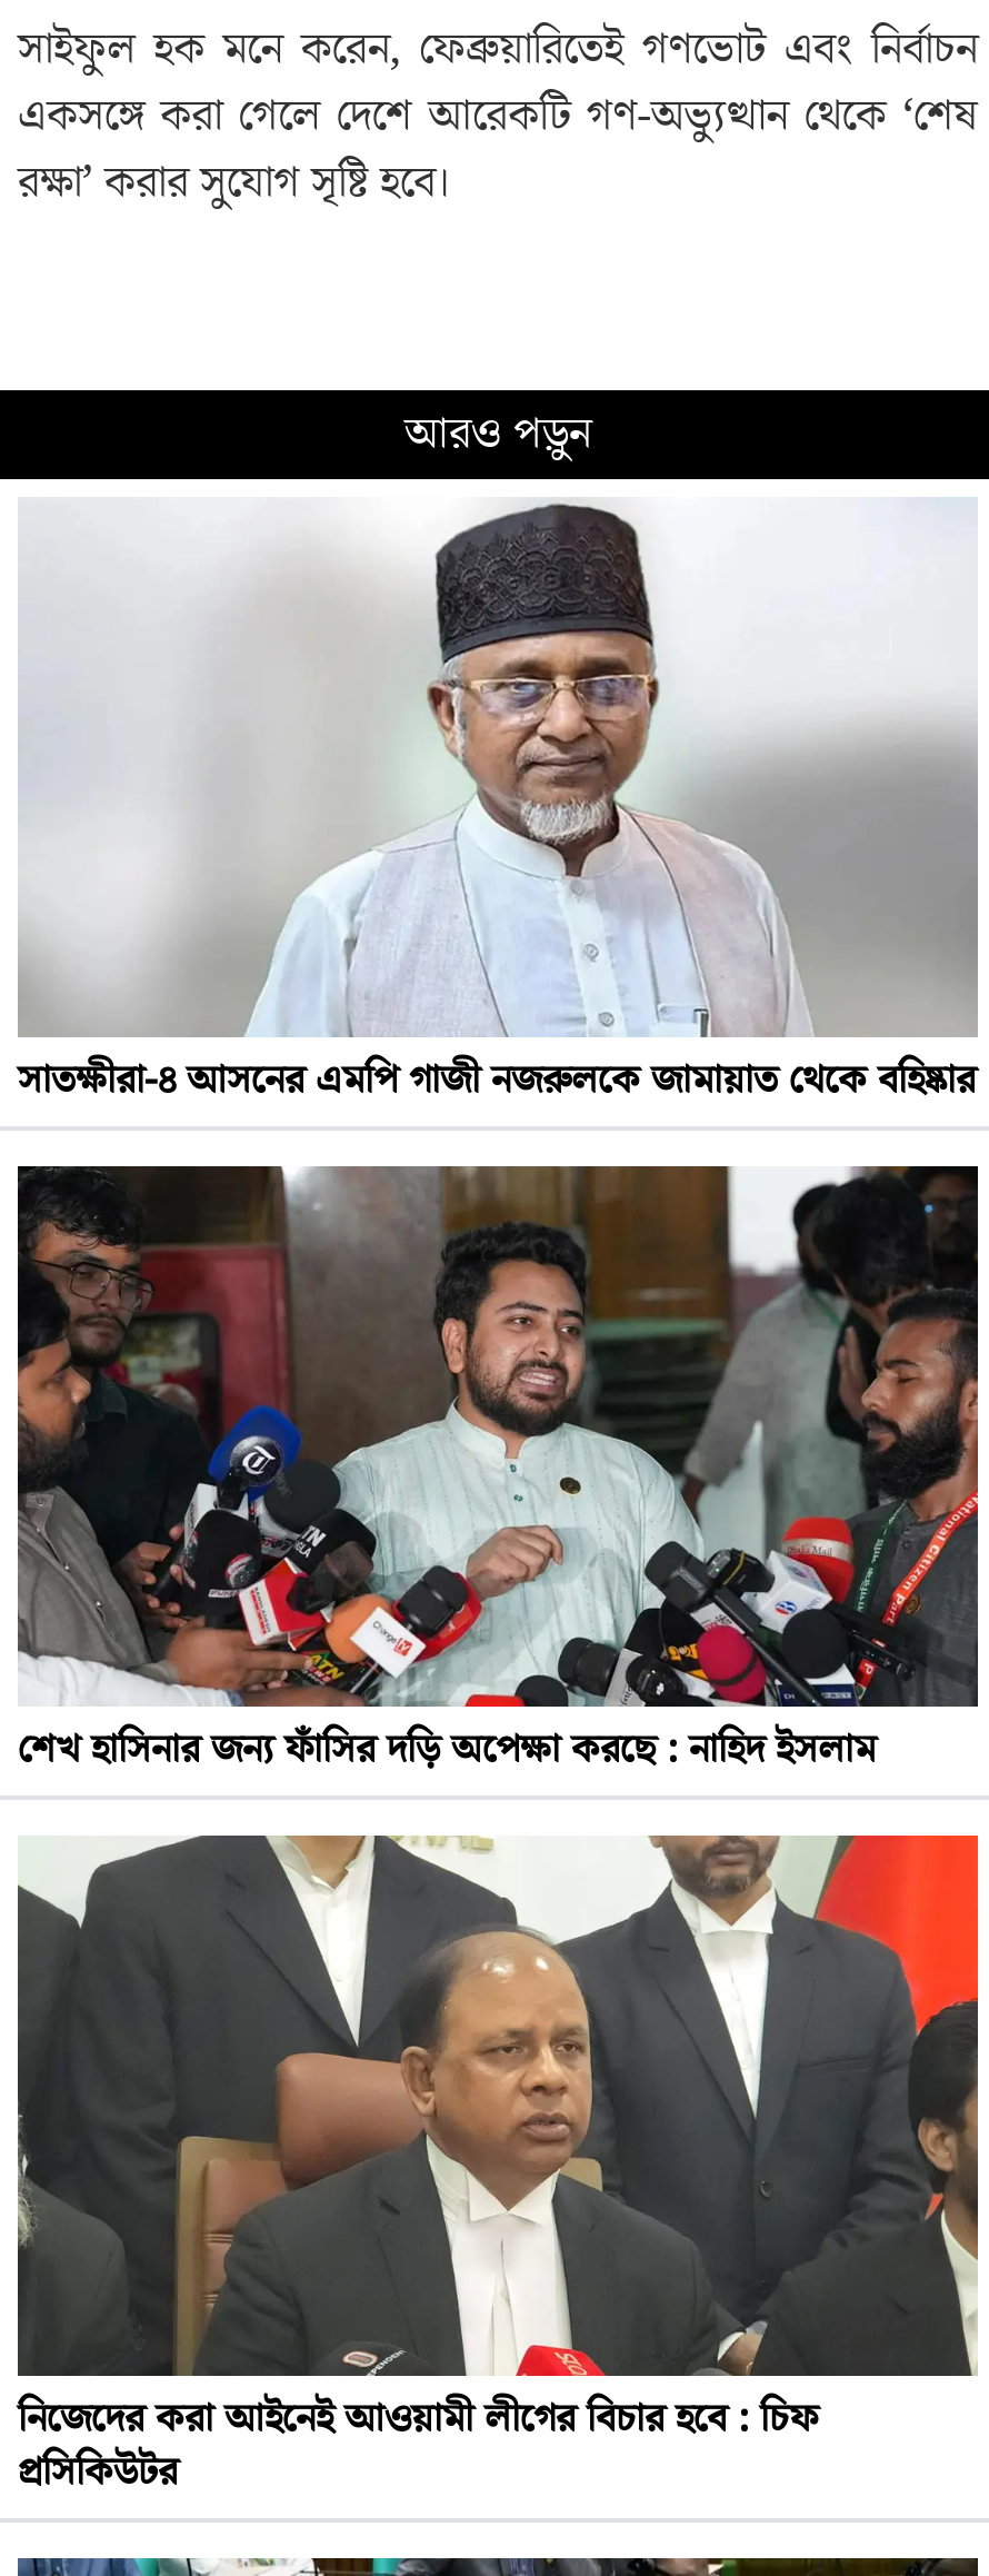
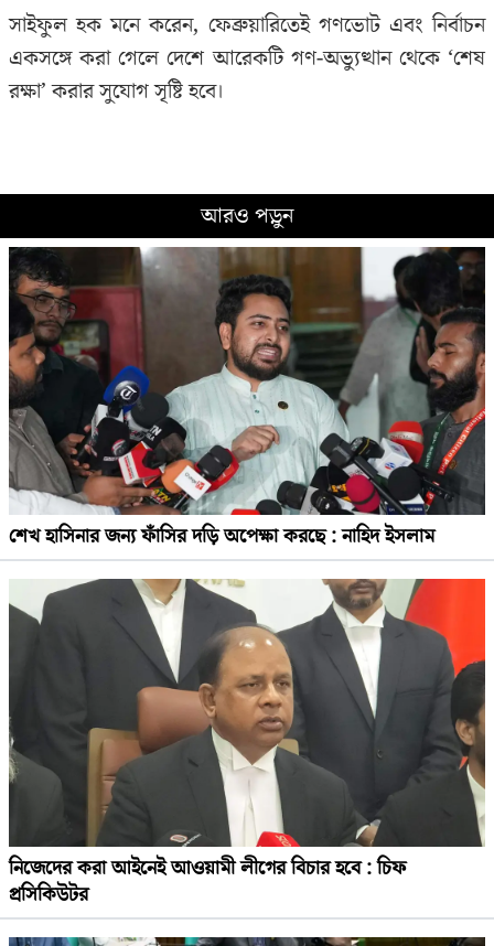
- [image]
- সাতক্ষীরা-৪ আসনের এমপি গাজী নজরুলকে জামায়াত থেকে বহিষ্কার
